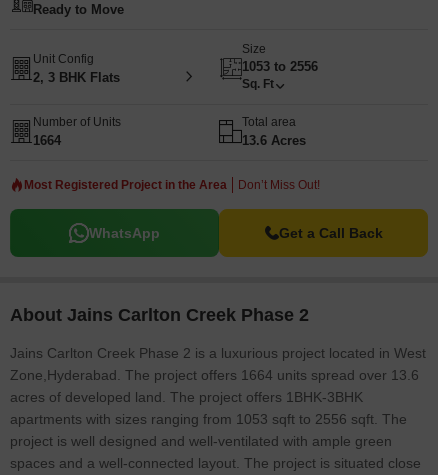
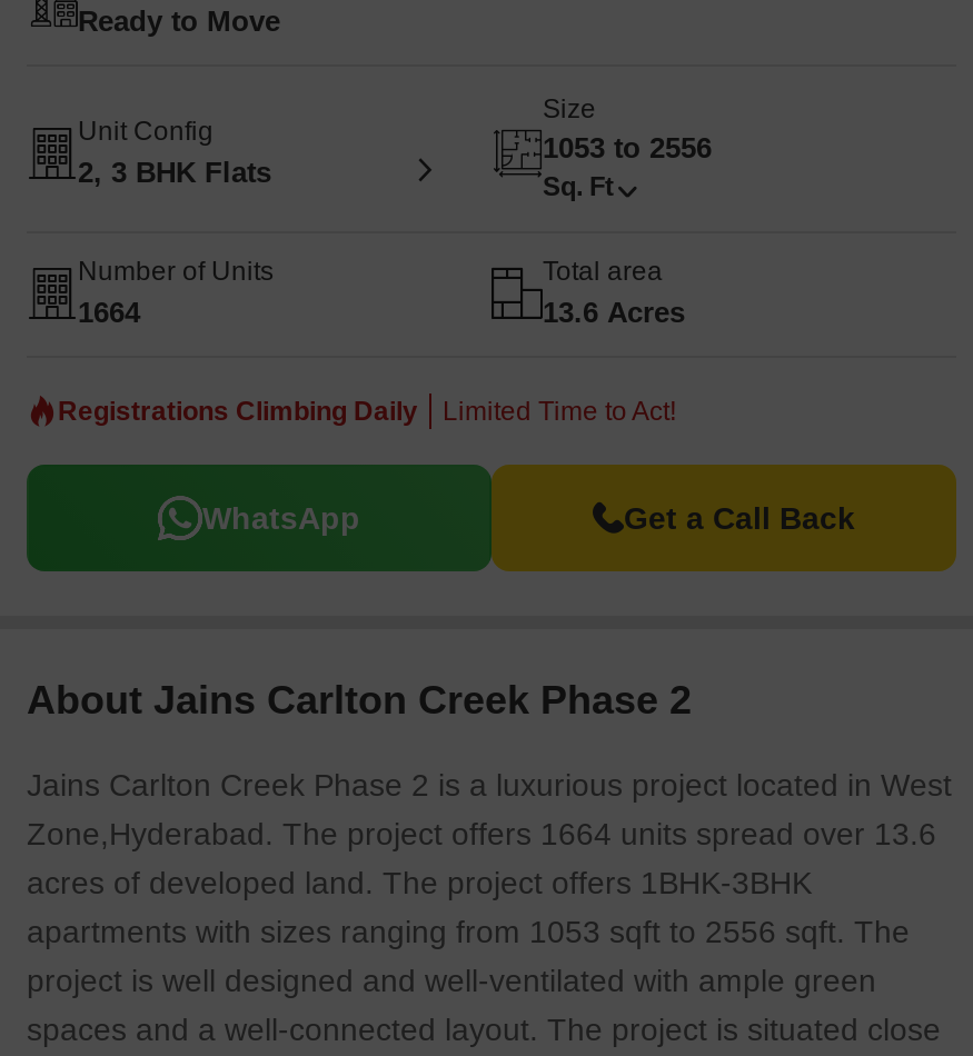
- Most Registered Project in the Area
- Don’t Miss Out!
+ Registrations Climbing Daily
+ Limited Time to Act!
